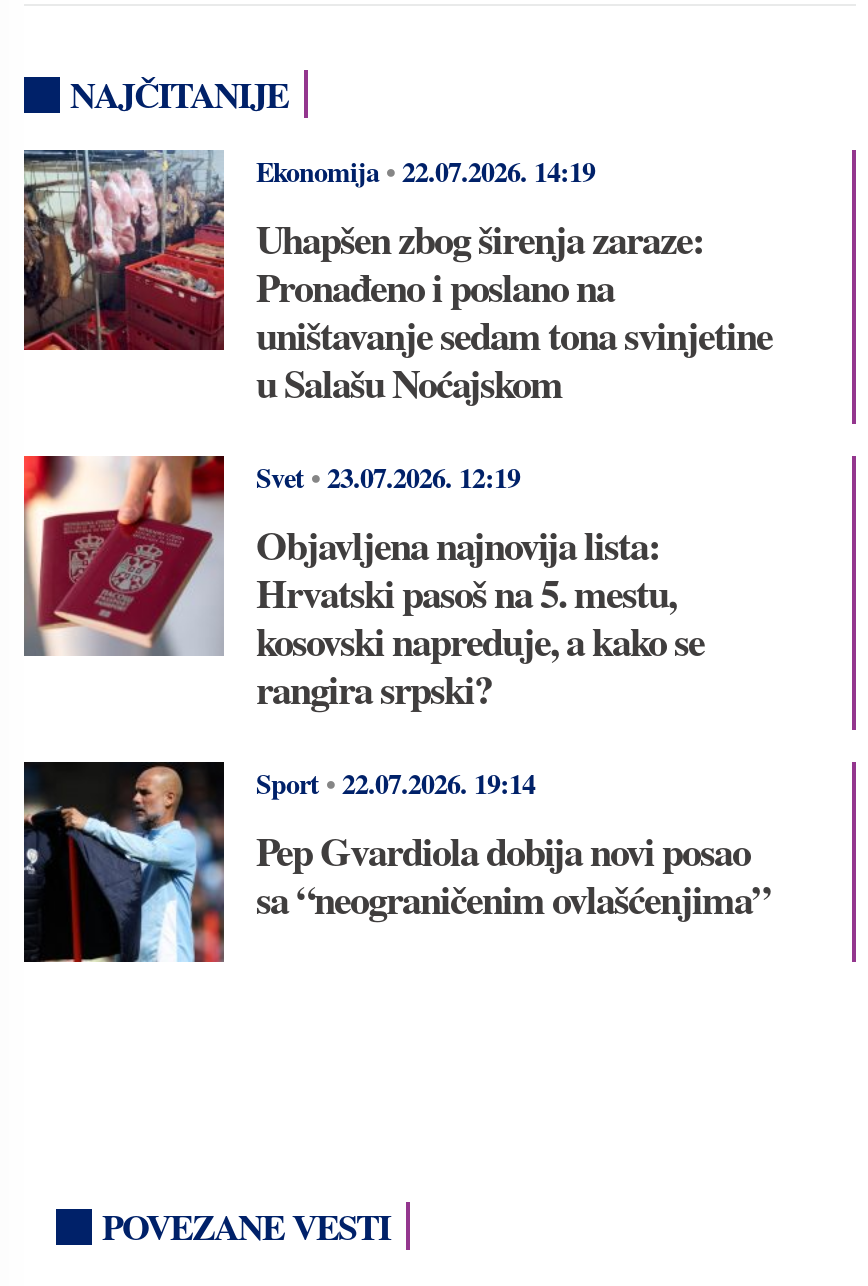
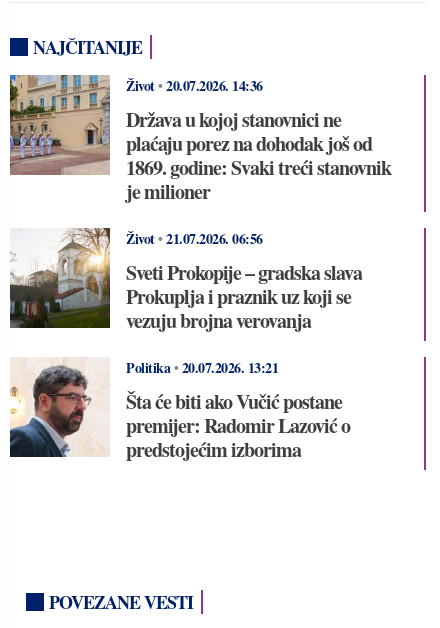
- [image]
- Ekonomija •22.07.2026. 14:19
- Uhapšen zbog širenja zaraze:
- Pronađeno i poslano na
- uništavanje sedam tona svinjetine
- u Salašu Noćajskom
+ [image]
+ Život •20.07.2026. 14:36
+ Država u kojoj stanovnici ne
+ plaćaju porez na dohodak još od
+ 1869. godine: Svaki treći stanovnik
+ je milioner

- [image]
- Svet •23.07.2026. 12:19
- Objavljena najnovija lista:
- Hrvatski pasoš na 5. mestu,
- kosovski napreduje, a kako se
- rangira srpski?
+ [image]
+ Život • 21.07.2026. 06:56
+ Sveti Prokopije – gradska slava
+ Prokuplja i praznik uz koji se
+ vezuju brojna verovanja

- [image]
- Sport •22.07.2026. 19:14
- Pep Gvardiola dobija novi posao
- sa “neograničenim ovlašćenjima”
+ [image]
+ Politika • 20.07.2026. 13:21
+ Šta će biti ako Vučić postane
+ premijer: Radomir Lazović o
+ predstojećim izborima
